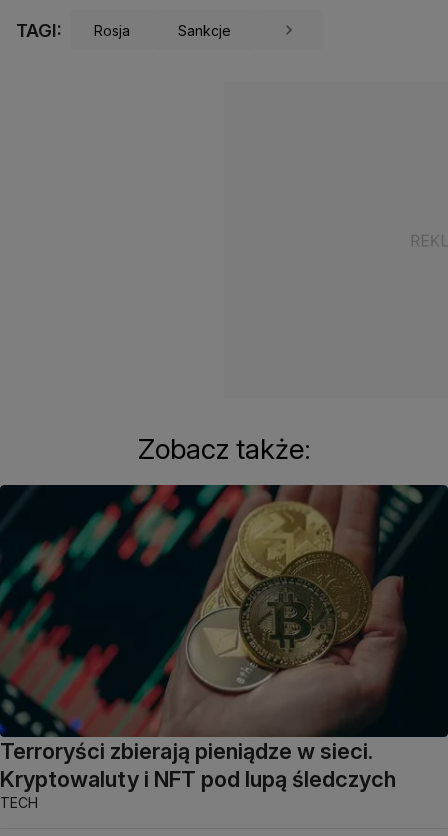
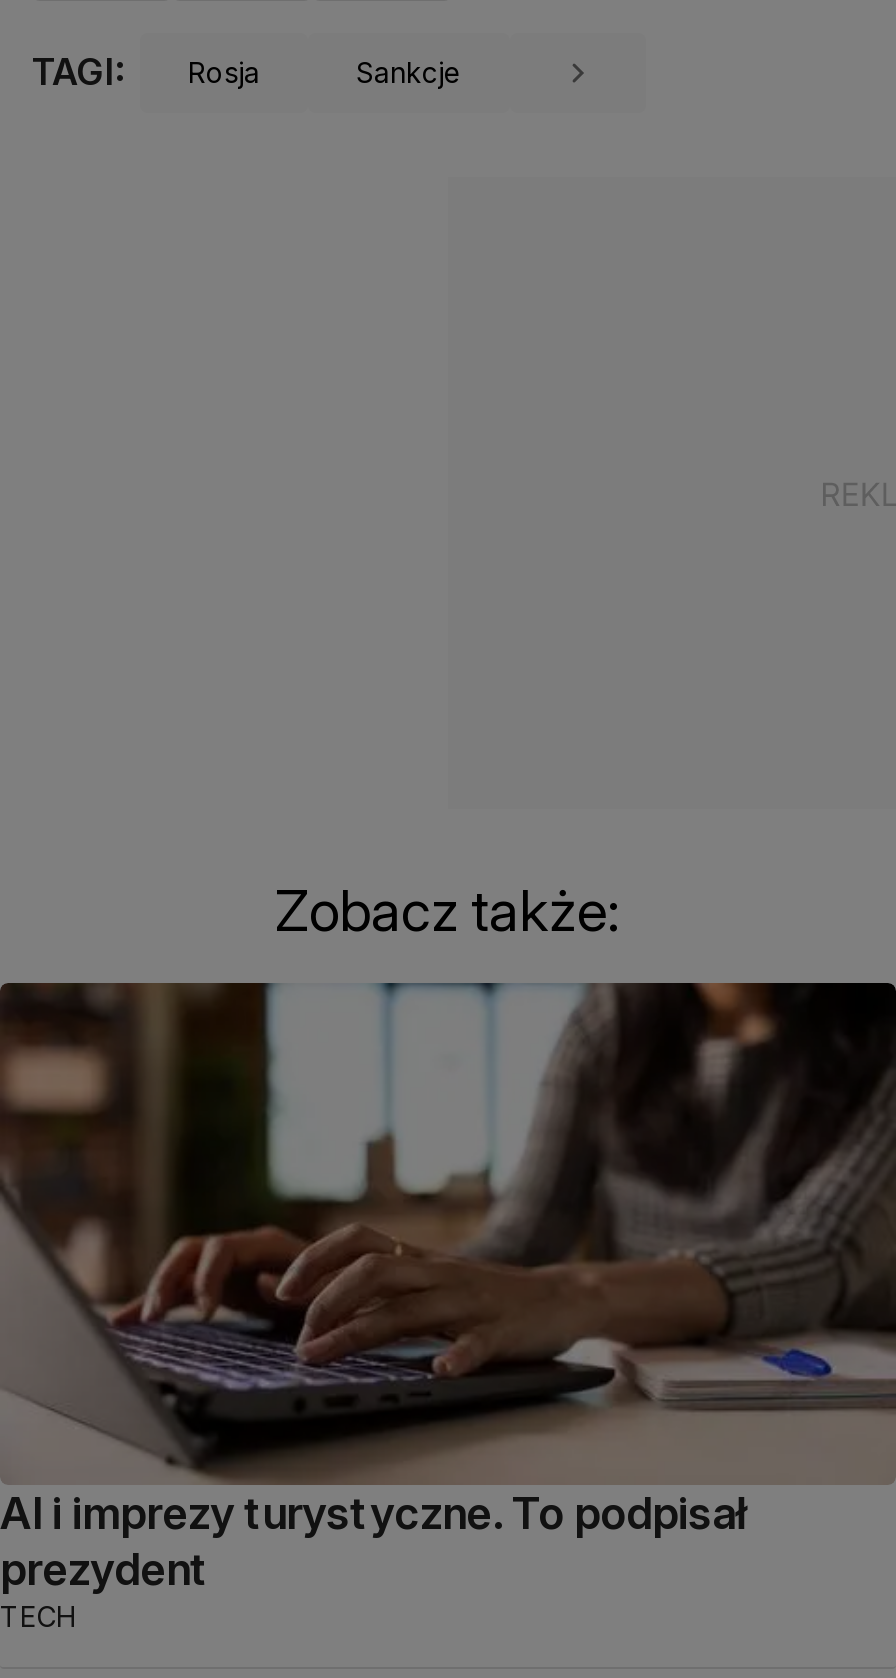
- [image]
- Terroryści zbierają pieniądze w sieci.
- Kryptowaluty i NFT pod lupą śledczych
+ [image]
+ AI i imprezy turystyczne. To podpisał
+ prezydent
